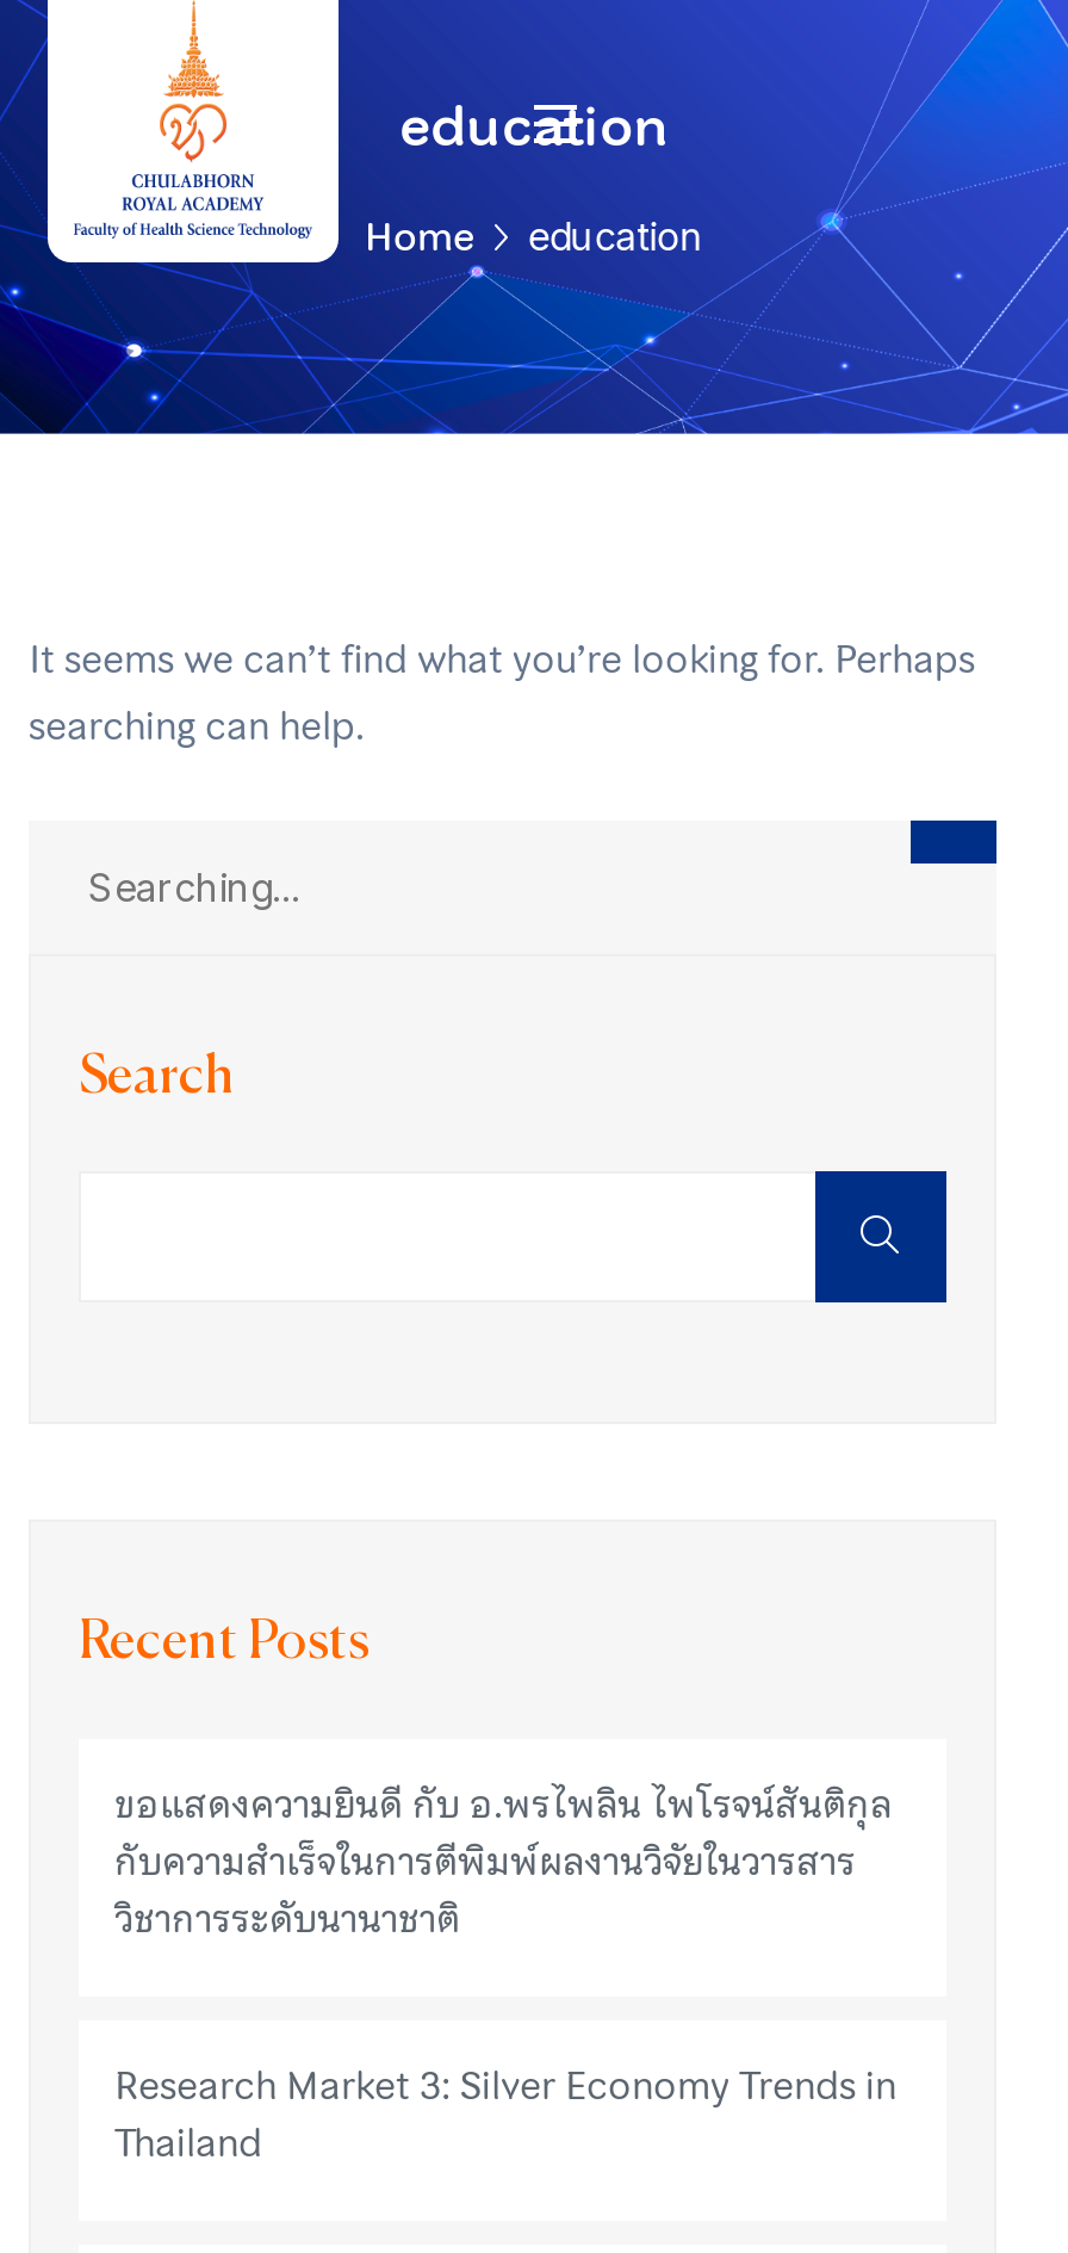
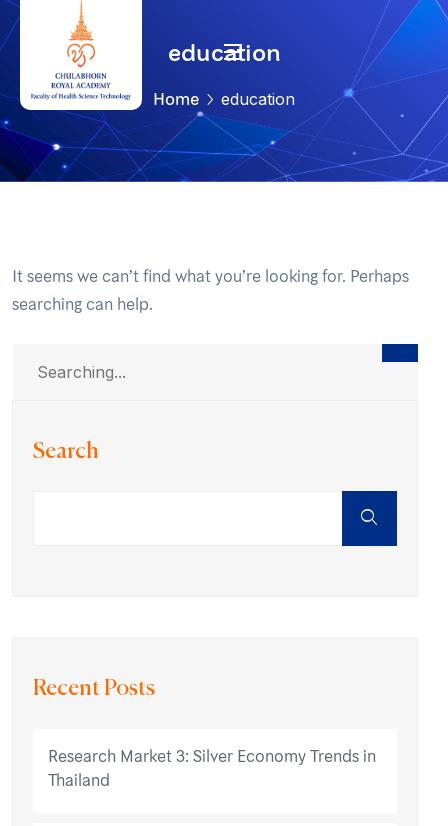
- ขอแสดงความยินดี กับ อ.พรไพลิน ไพโรจน์สันติกุล
- กับความสำเร็จในการตีพิมพ์ผลงานวิจัยในวารสาร
- วิชาการระดับนานาชาติ
